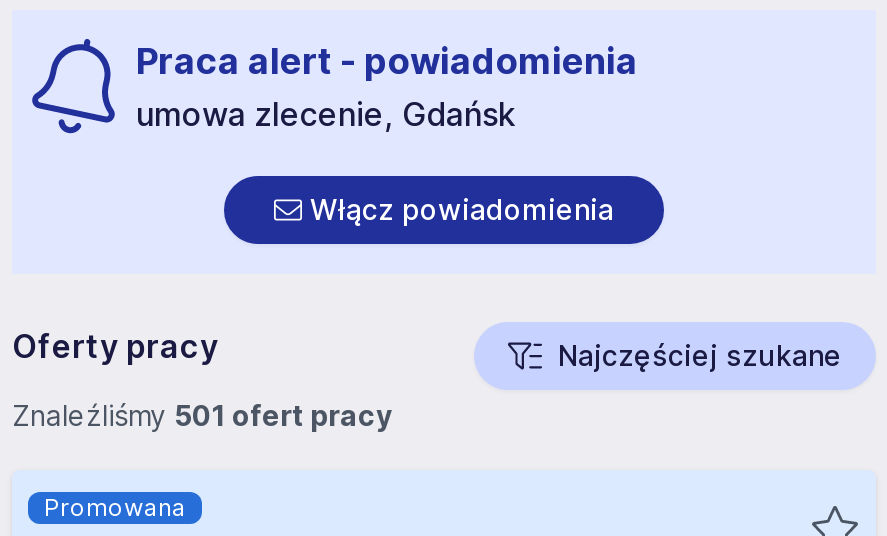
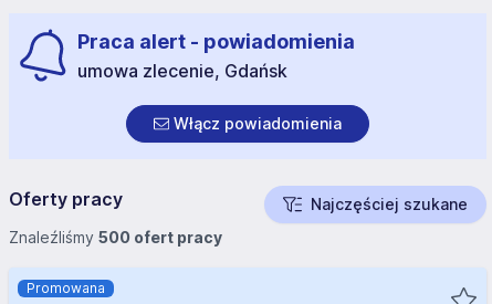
- Znaleźliśmy 501 ofert pracy
+ Znaleźliśmy 500 ofert pracy
